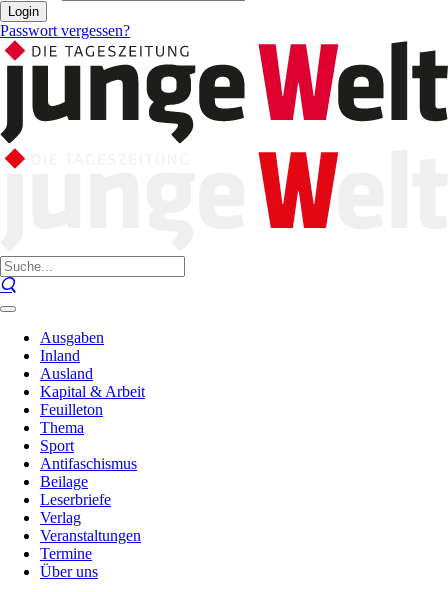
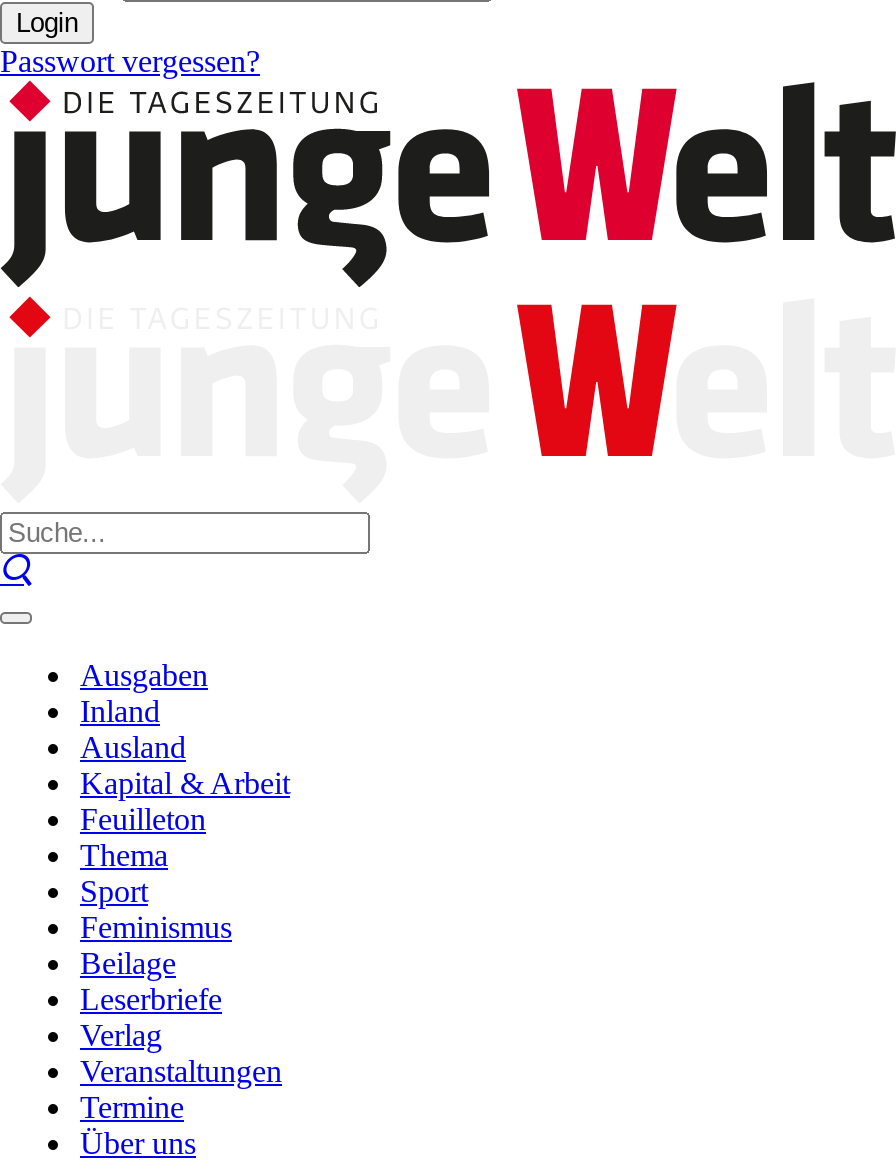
- Antifaschismus
+ Feminismus
